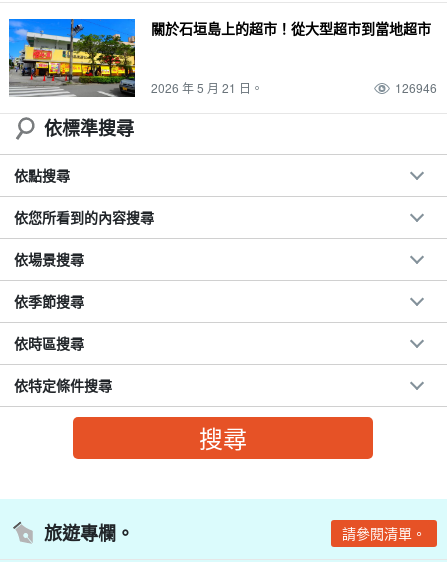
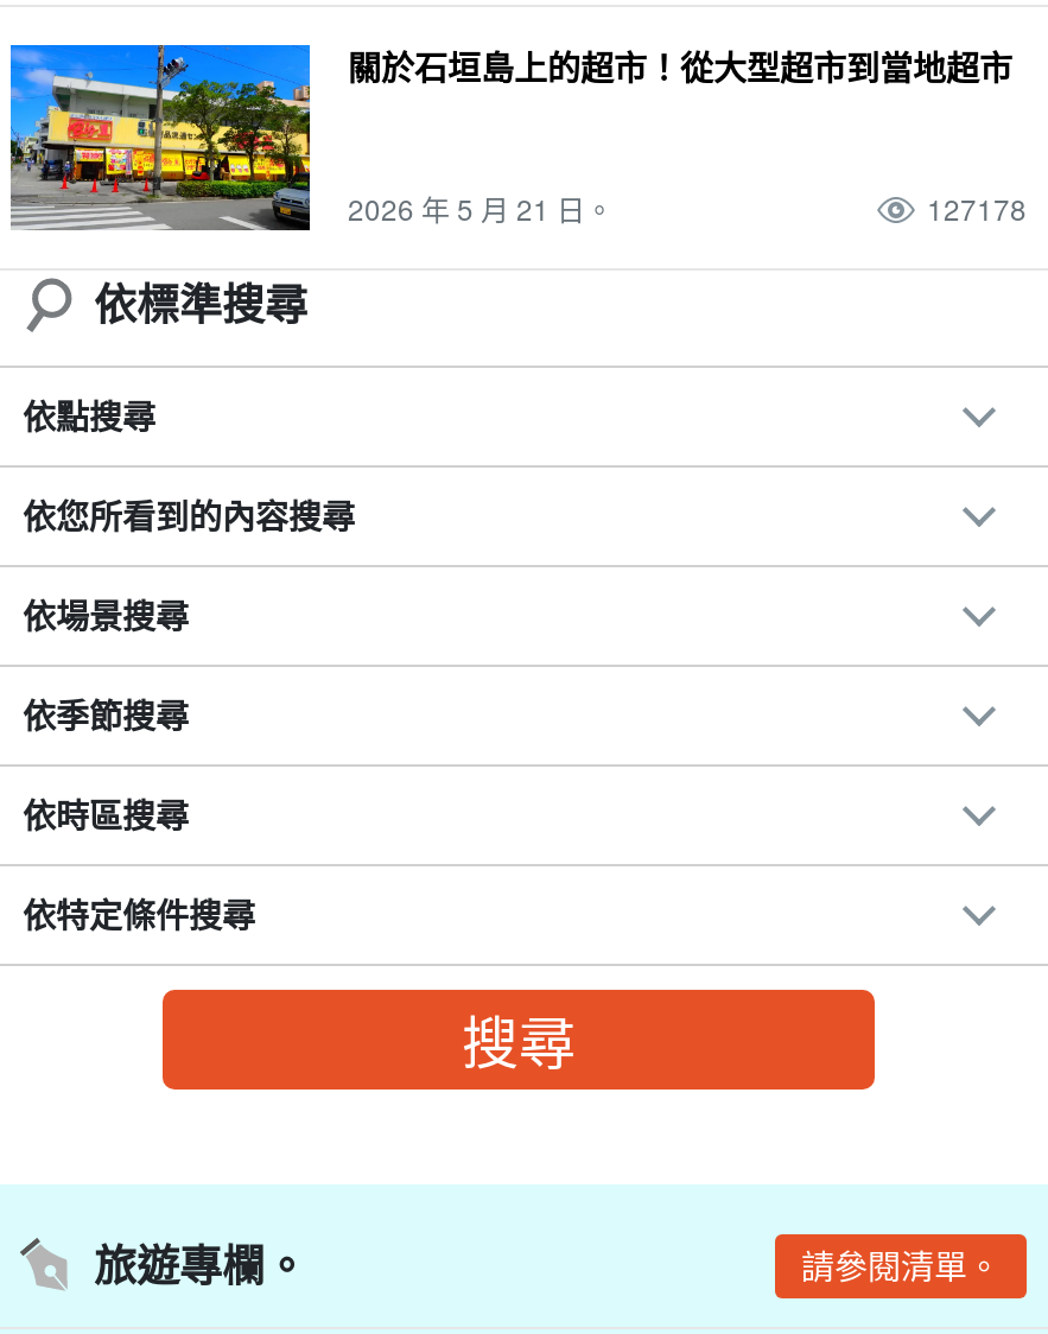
- 126946
+ 127178
